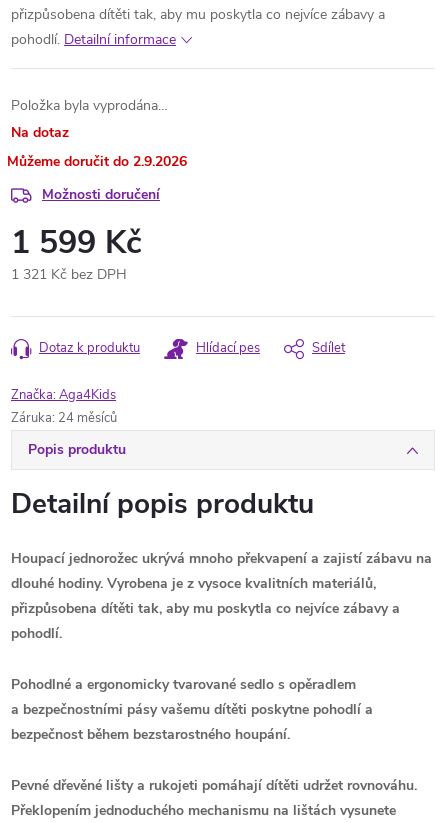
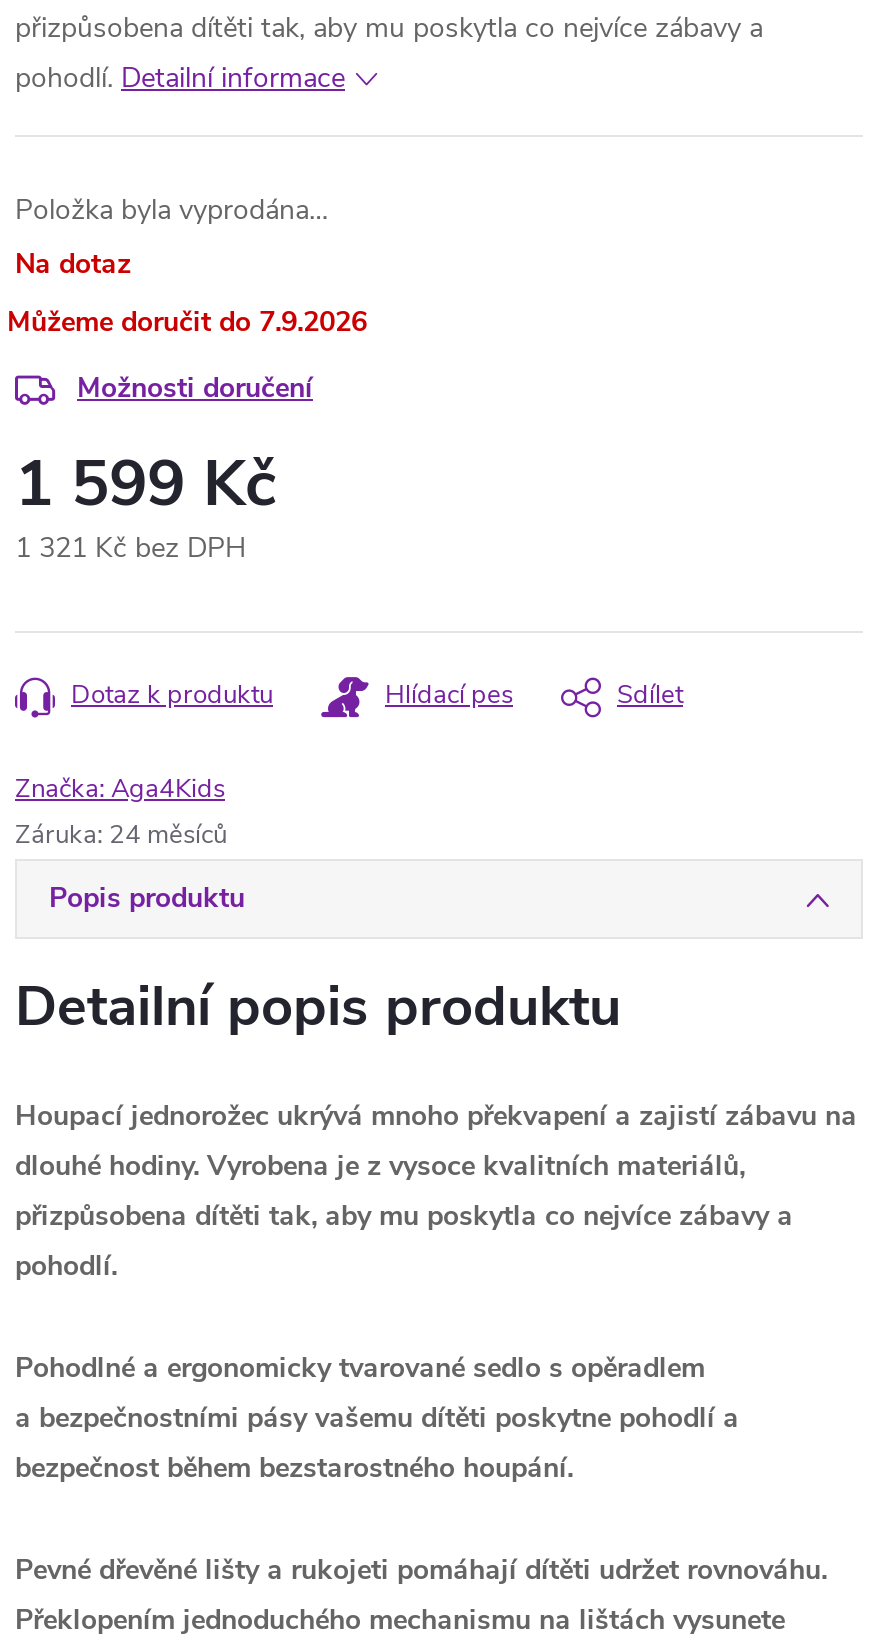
- 2.9.2026
+ 7.9.2026
